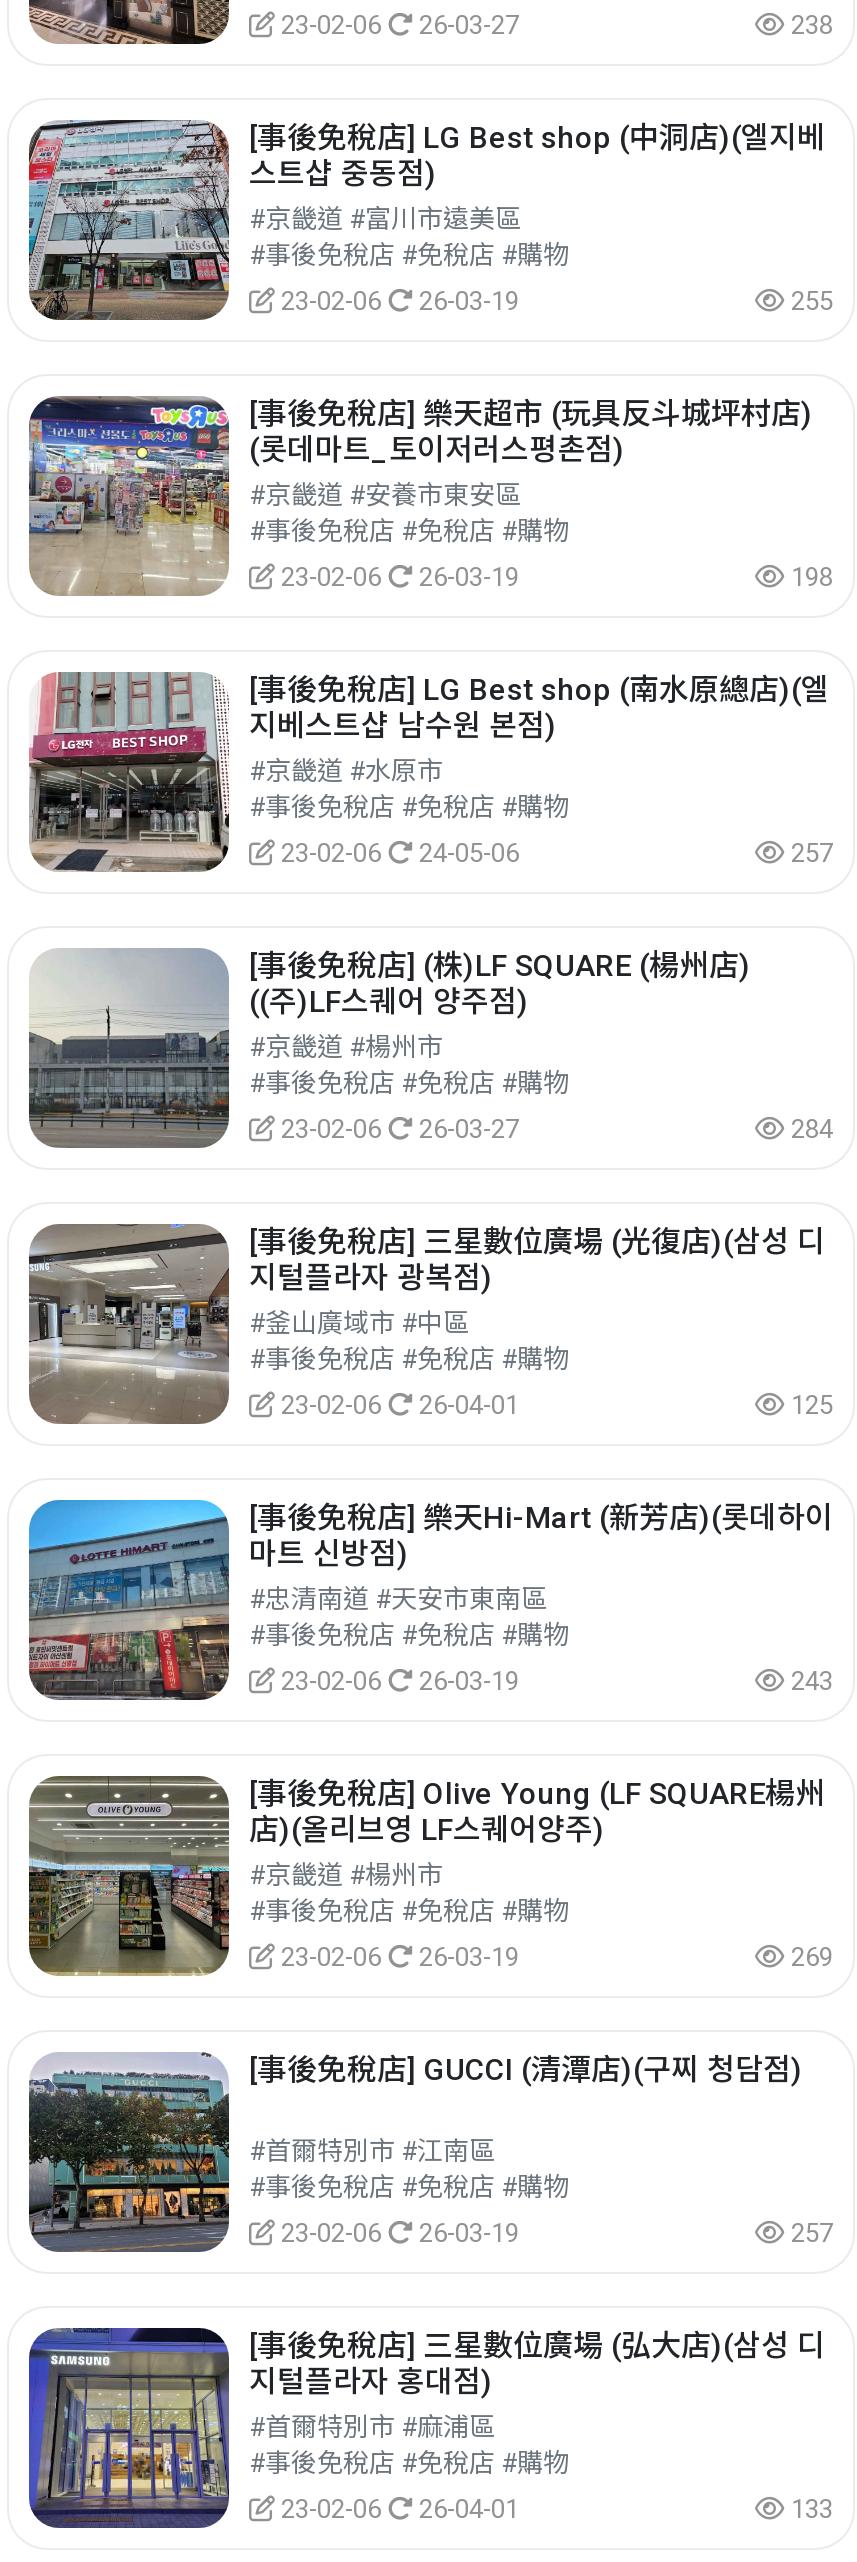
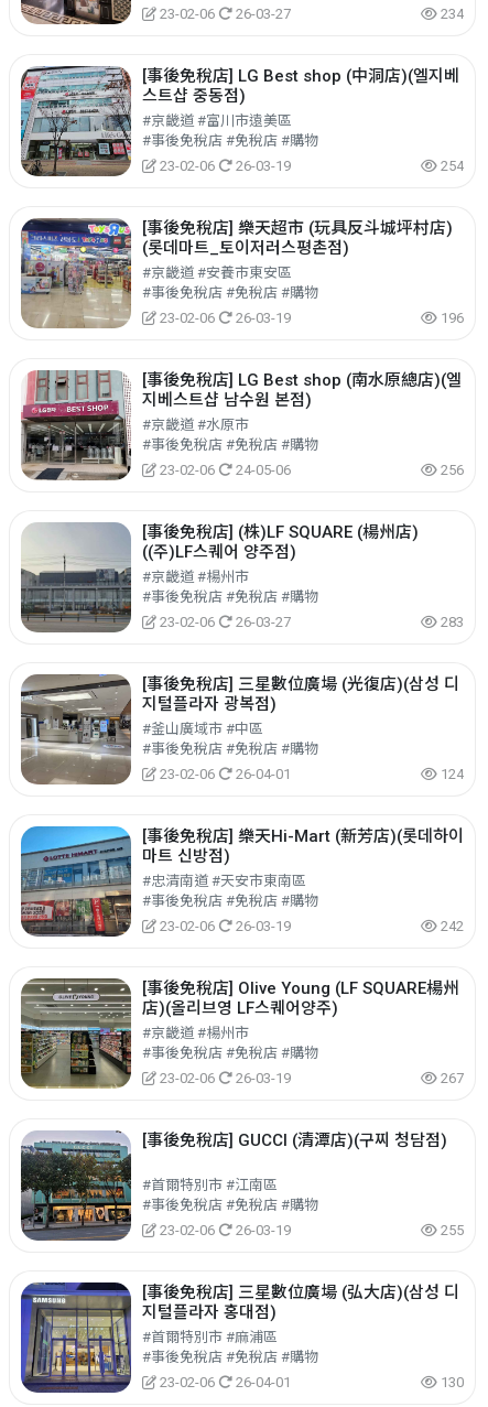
- 238
+ 234

- 255
+ 254

- 198
+ 196

- 257
+ 256

- 284
+ 283

- 125
+ 124

- 243
+ 242

- 269
+ 267

- 257
+ 255

- 133
+ 130
